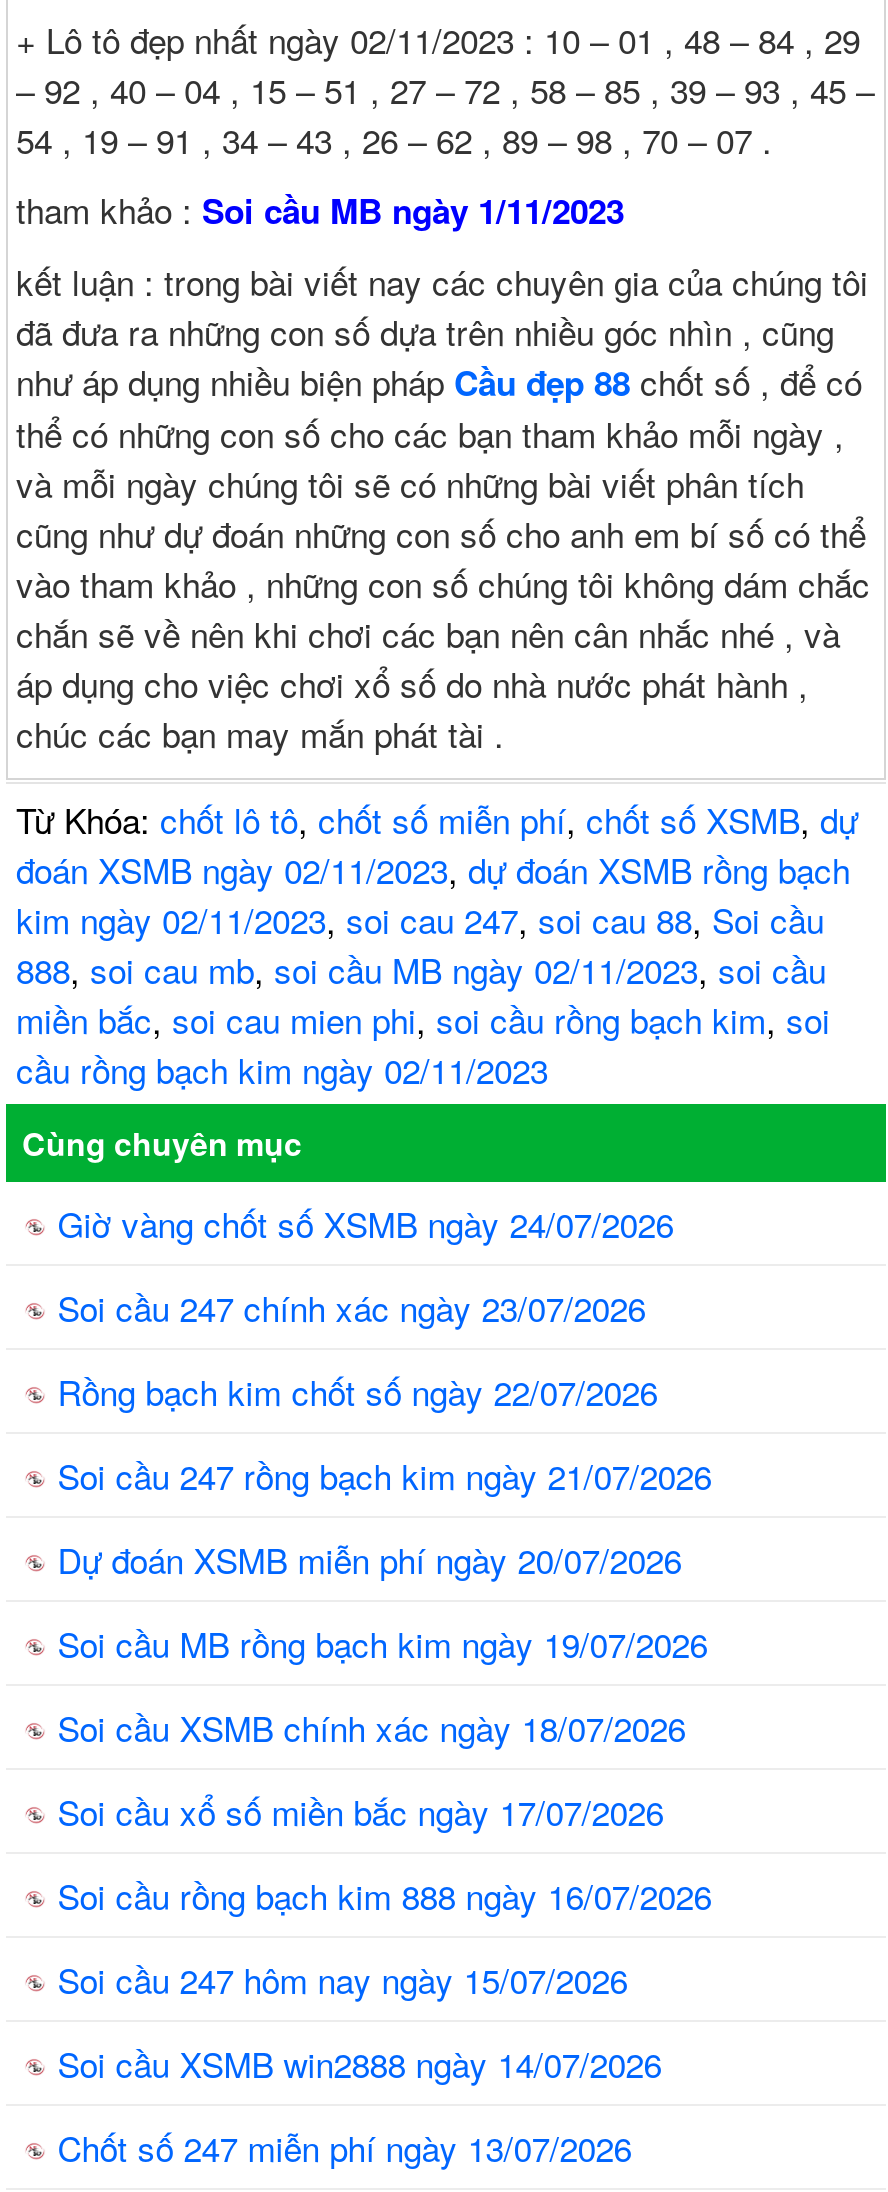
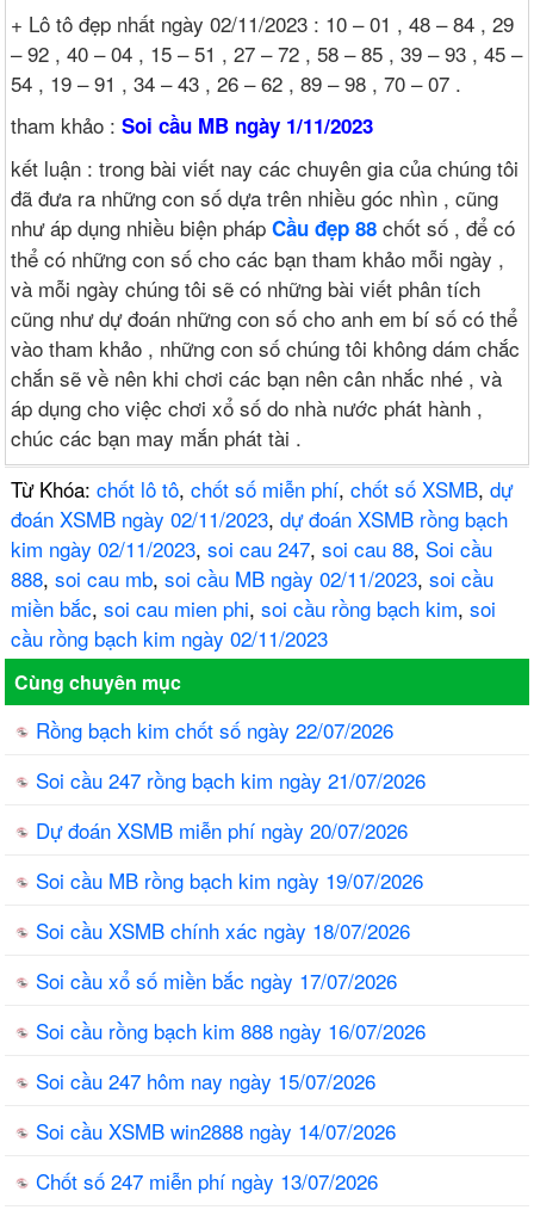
- Giờ vàng chốt số XSMB ngày 24/07/2026
- Soi cầu 247 chính xác ngày 23/07/2026
